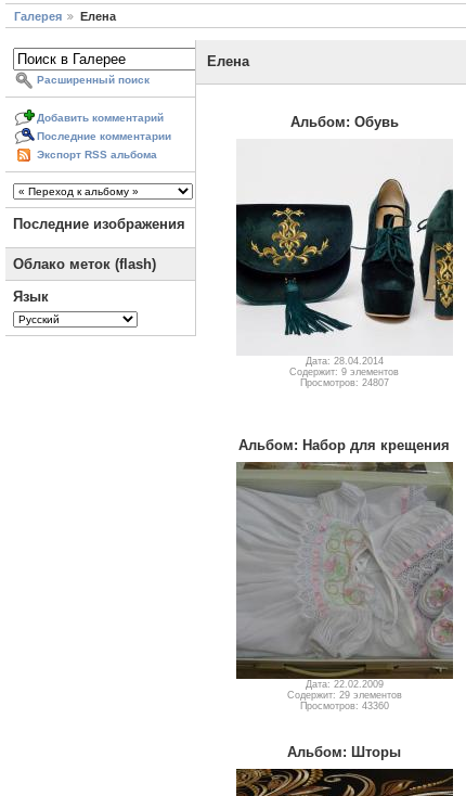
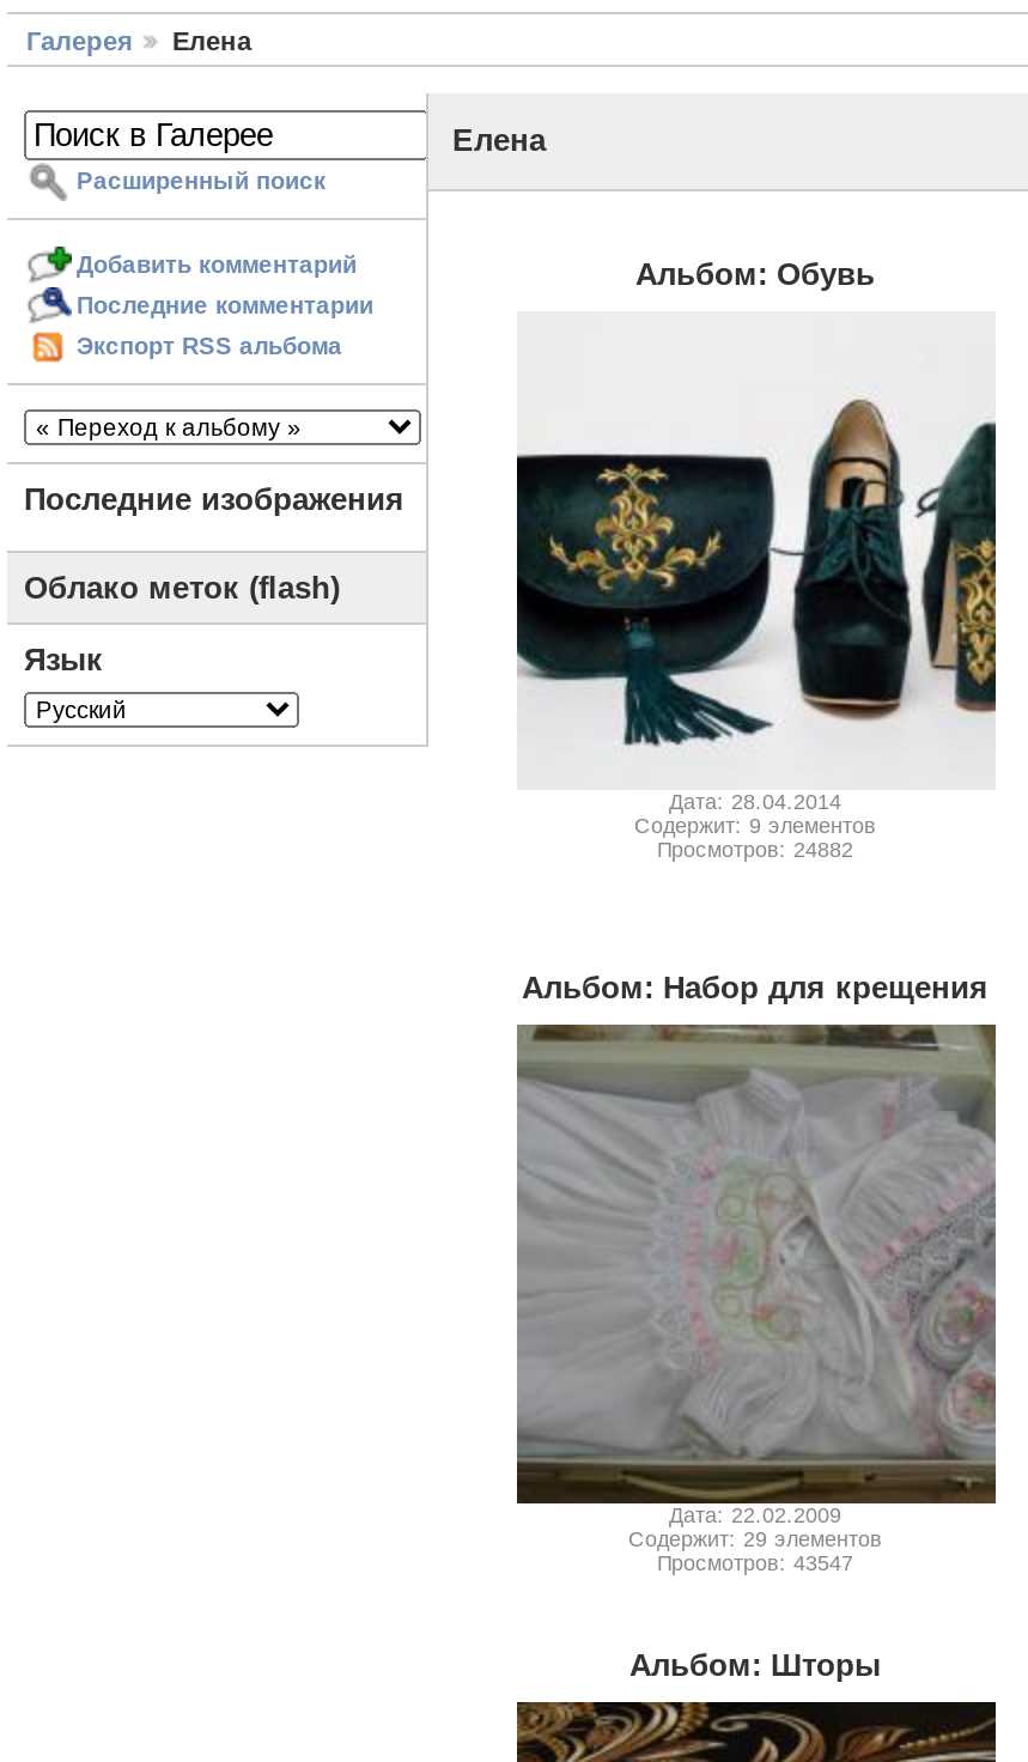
- Просмотров: 24807
+ Просмотров: 24882

- Просмотров: 43360
+ Просмотров: 43547
